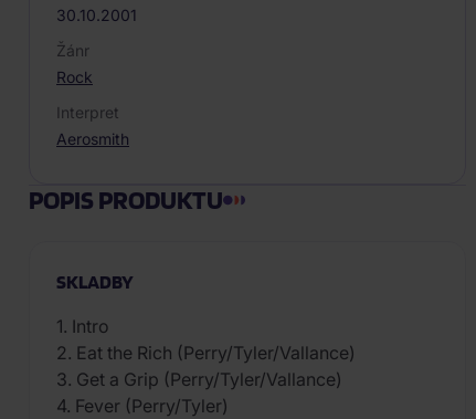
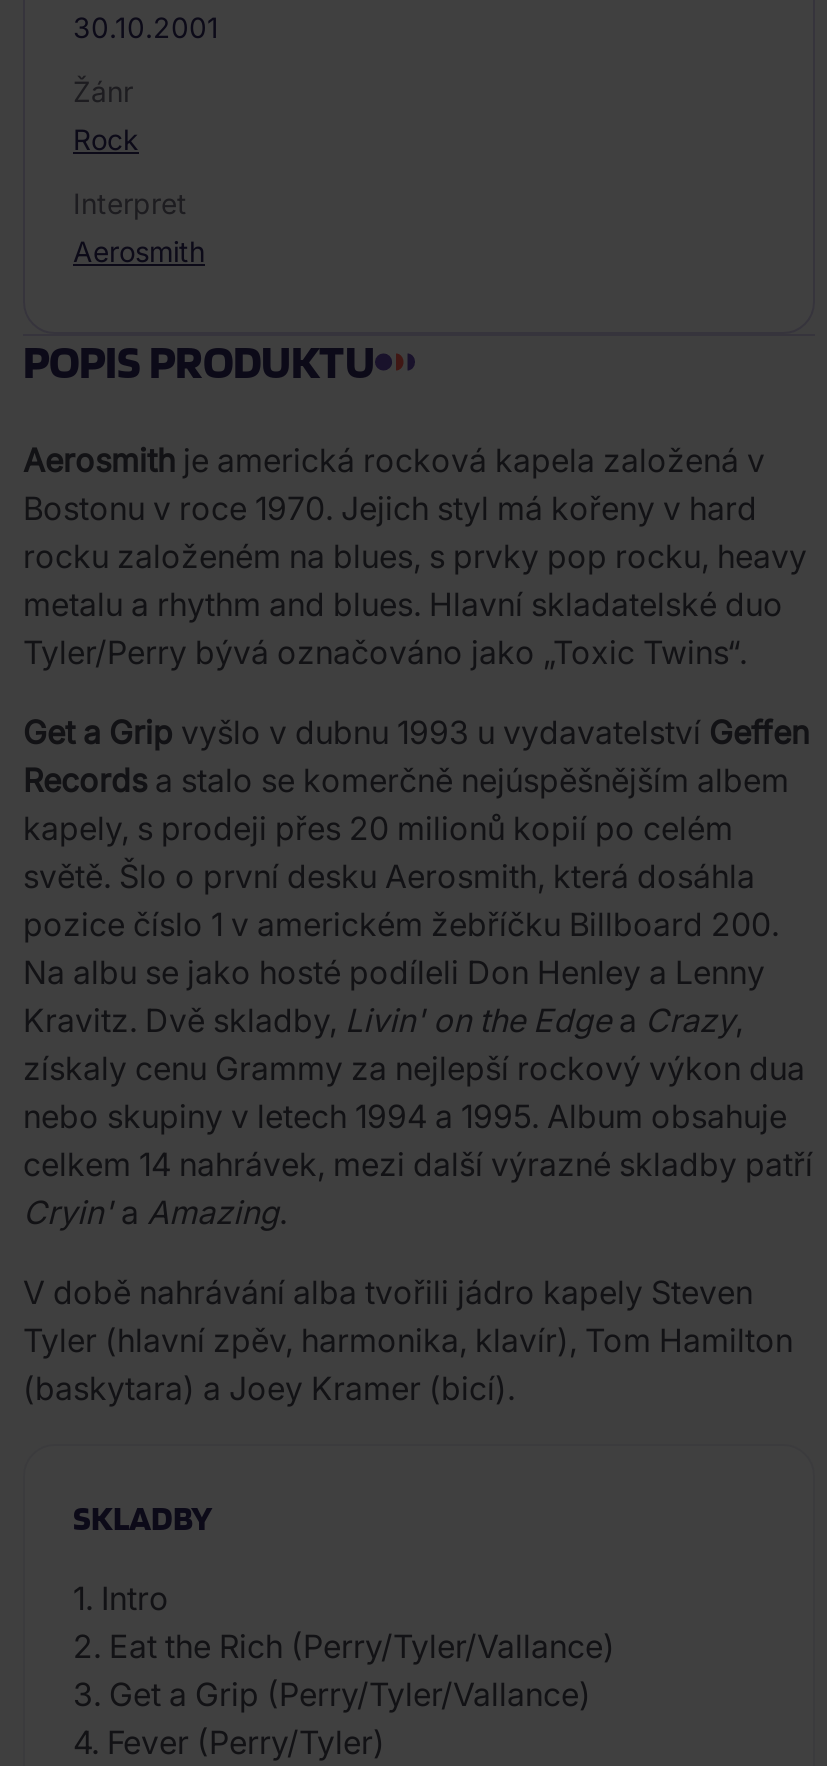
+ Aerosmith je americká rocková kapela založená v
+ Bostonu v roce 1970. Jejich styl má kořeny v hard
+ rocku založeném na blues, s prvky pop rocku, heavy
+ metalu a rhythm and blues. Hlavní skladatelské duo
+ Tyler/Perry bývá označováno jako „Toxic Twins“.
+ Get a Grip vyšlo v dubnu 1993 u vydavatelství Geffen
+ Records a stalo se komerčně nejúspěšnějším albem
+ kapely, s prodeji přes 20 milionů kopií po celém
+ světě. Šlo o první desku Aerosmith, která dosáhla
+ pozice číslo 1 v americkém žebříčku Billboard 200.
+ Na albu se jako hosté podíleli Don Henley a Lenny
+ Kravitz. Dvě skladby, Livin' on the Edge a Crazy,
+ získaly cenu Grammy za nejlepší rockový výkon dua
+ nebo skupiny v letech 1994 a 1995. Album obsahuje
+ celkem 14 nahrávek, mezi další výrazné skladby patří
+ Cryin' a Amazing.
+ V době nahrávání alba tvořili jádro kapely Steven
+ Tyler (hlavní zpěv, harmonika, klavír), Tom Hamilton
+ (baskytara) a Joey Kramer (bicí).
